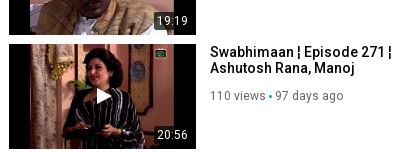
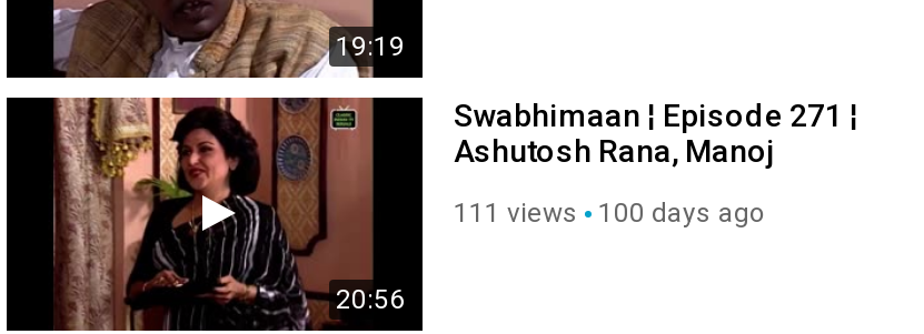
- 110 views
+ 111 views

- 97 days ago
+ 100 days ago
